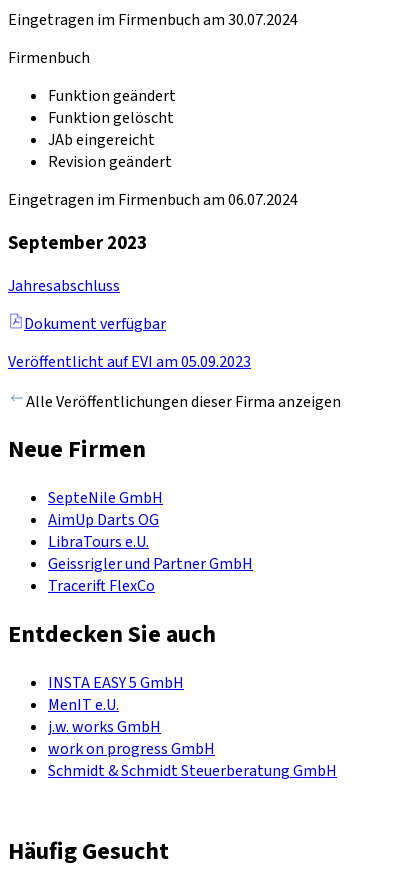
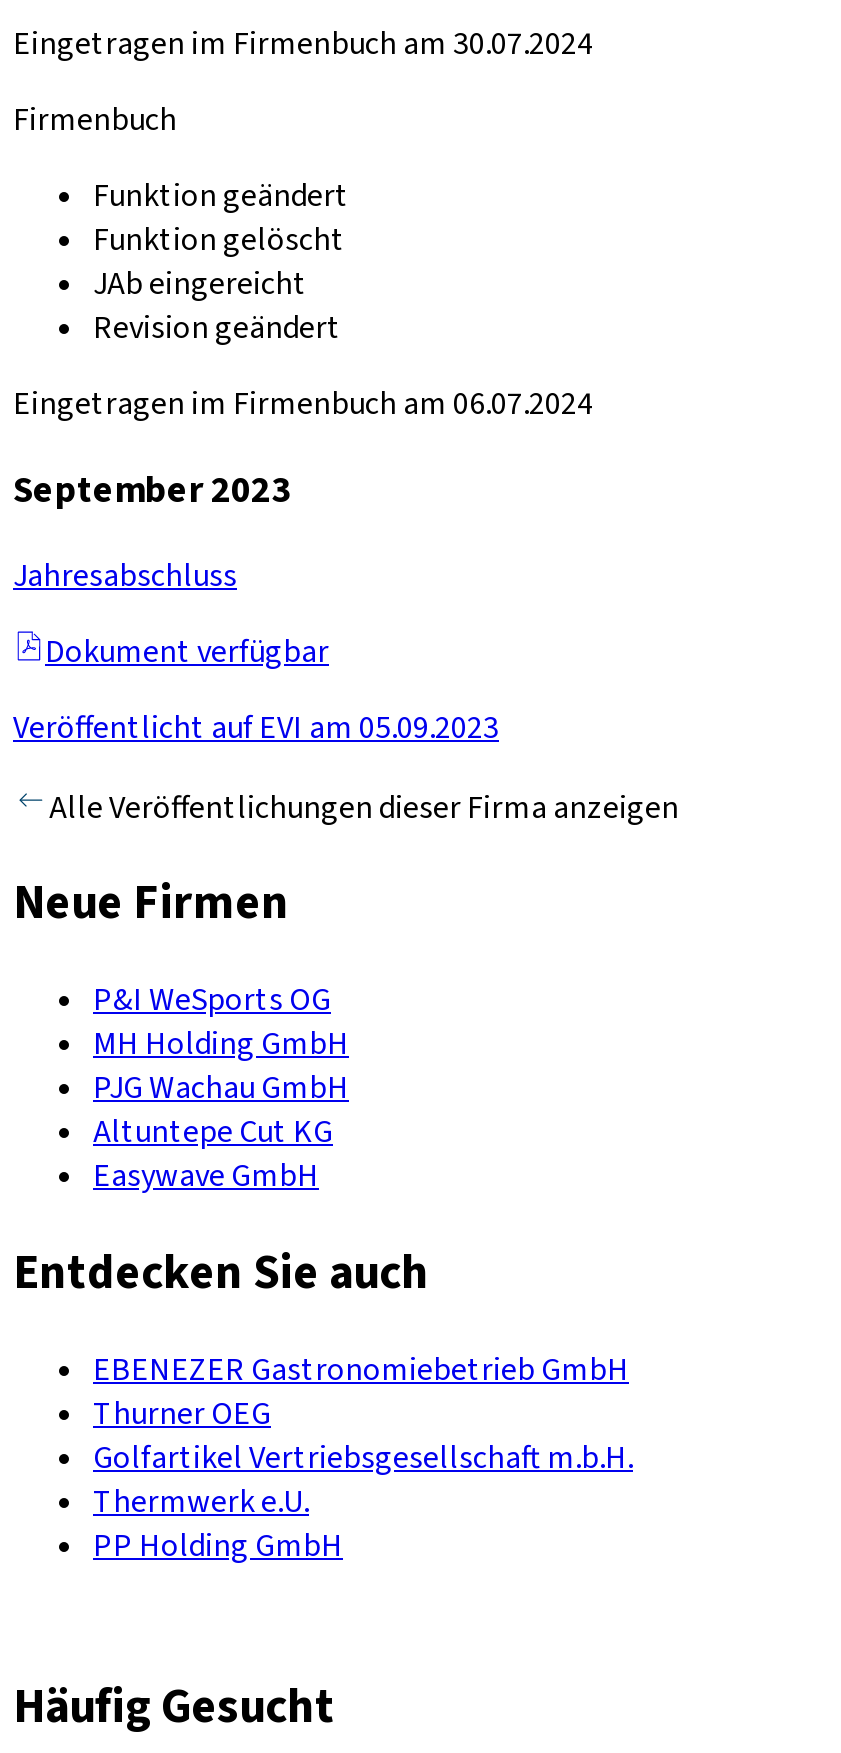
- SepteNile GmbH
- AimUp Darts OG
- LibraTours e.U.
- Geissrigler und Partner GmbH
- Tracerift FlexCo
+ P&I WeSports OG
+ MH Holding GmbH
+ PJG Wachau GmbH
+ Altuntepe Cut KG
+ Easywave GmbH

- INSTA EASY 5 GmbH
- MenIT e.U.
- j.w. works GmbH
- work on progress GmbH
- Schmidt & Schmidt Steuerberatung GmbH
+ EBENEZER Gastronomiebetrieb GmbH
+ Thurner OEG
+ Golfartikel Vertriebsgesellschaft m.b.H.
+ Thermwerk e.U.
+ PP Holding GmbH
